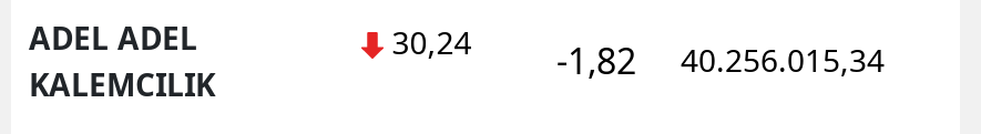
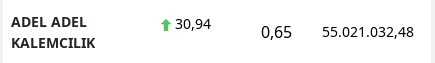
- 30,24
+ 30,94

- -1,82
+ 0,65

- 40.256.015,34
+ 55.021.032,48
